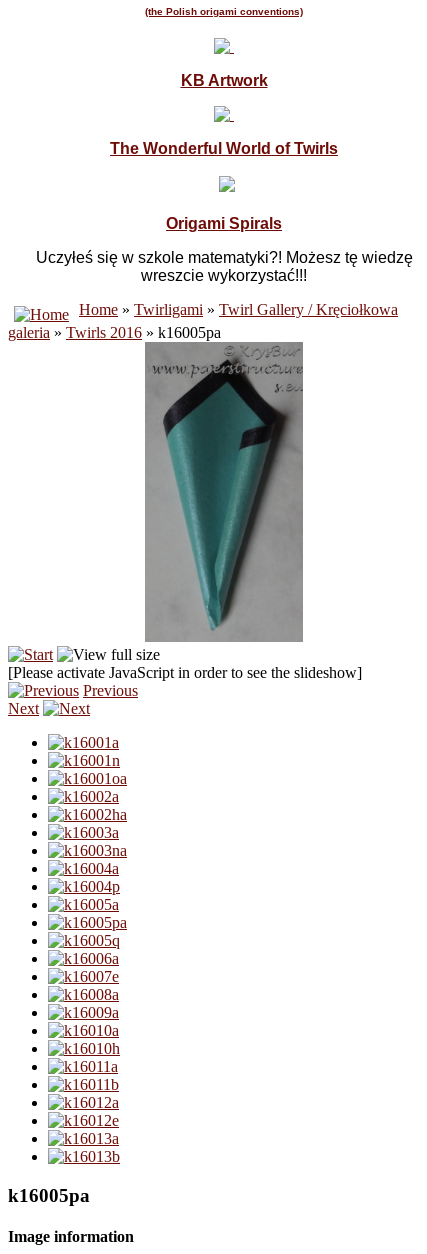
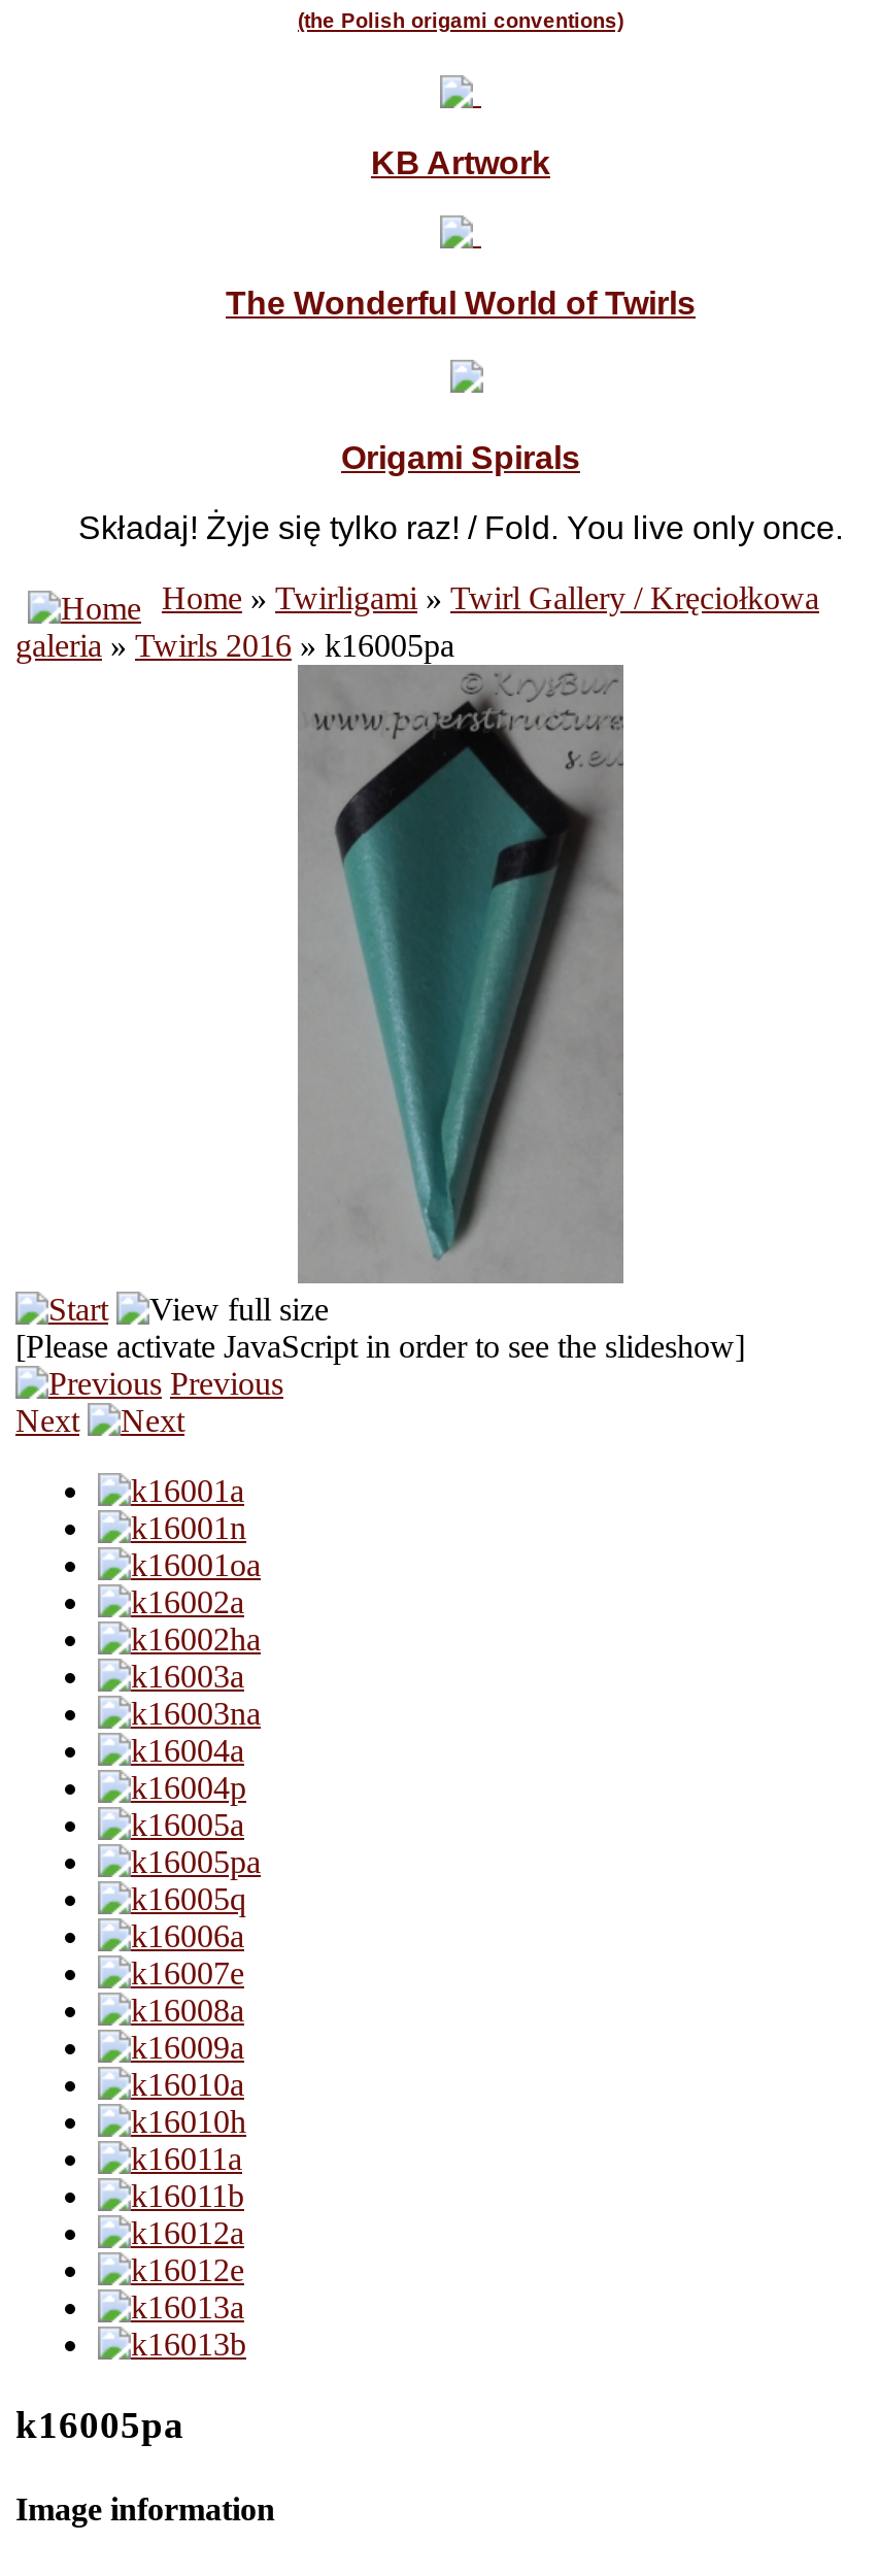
- Uczyłeś się w szkole matematyki?! Możesz tę wiedzę
- wreszcie wykorzystać!!!
+ Składaj! Żyje się tylko raz! / Fold. You live only once.
